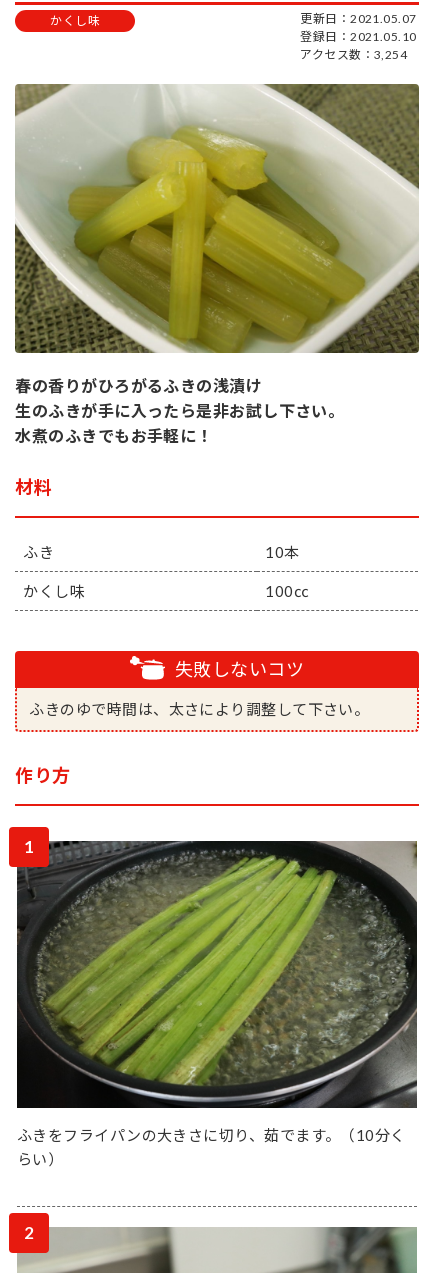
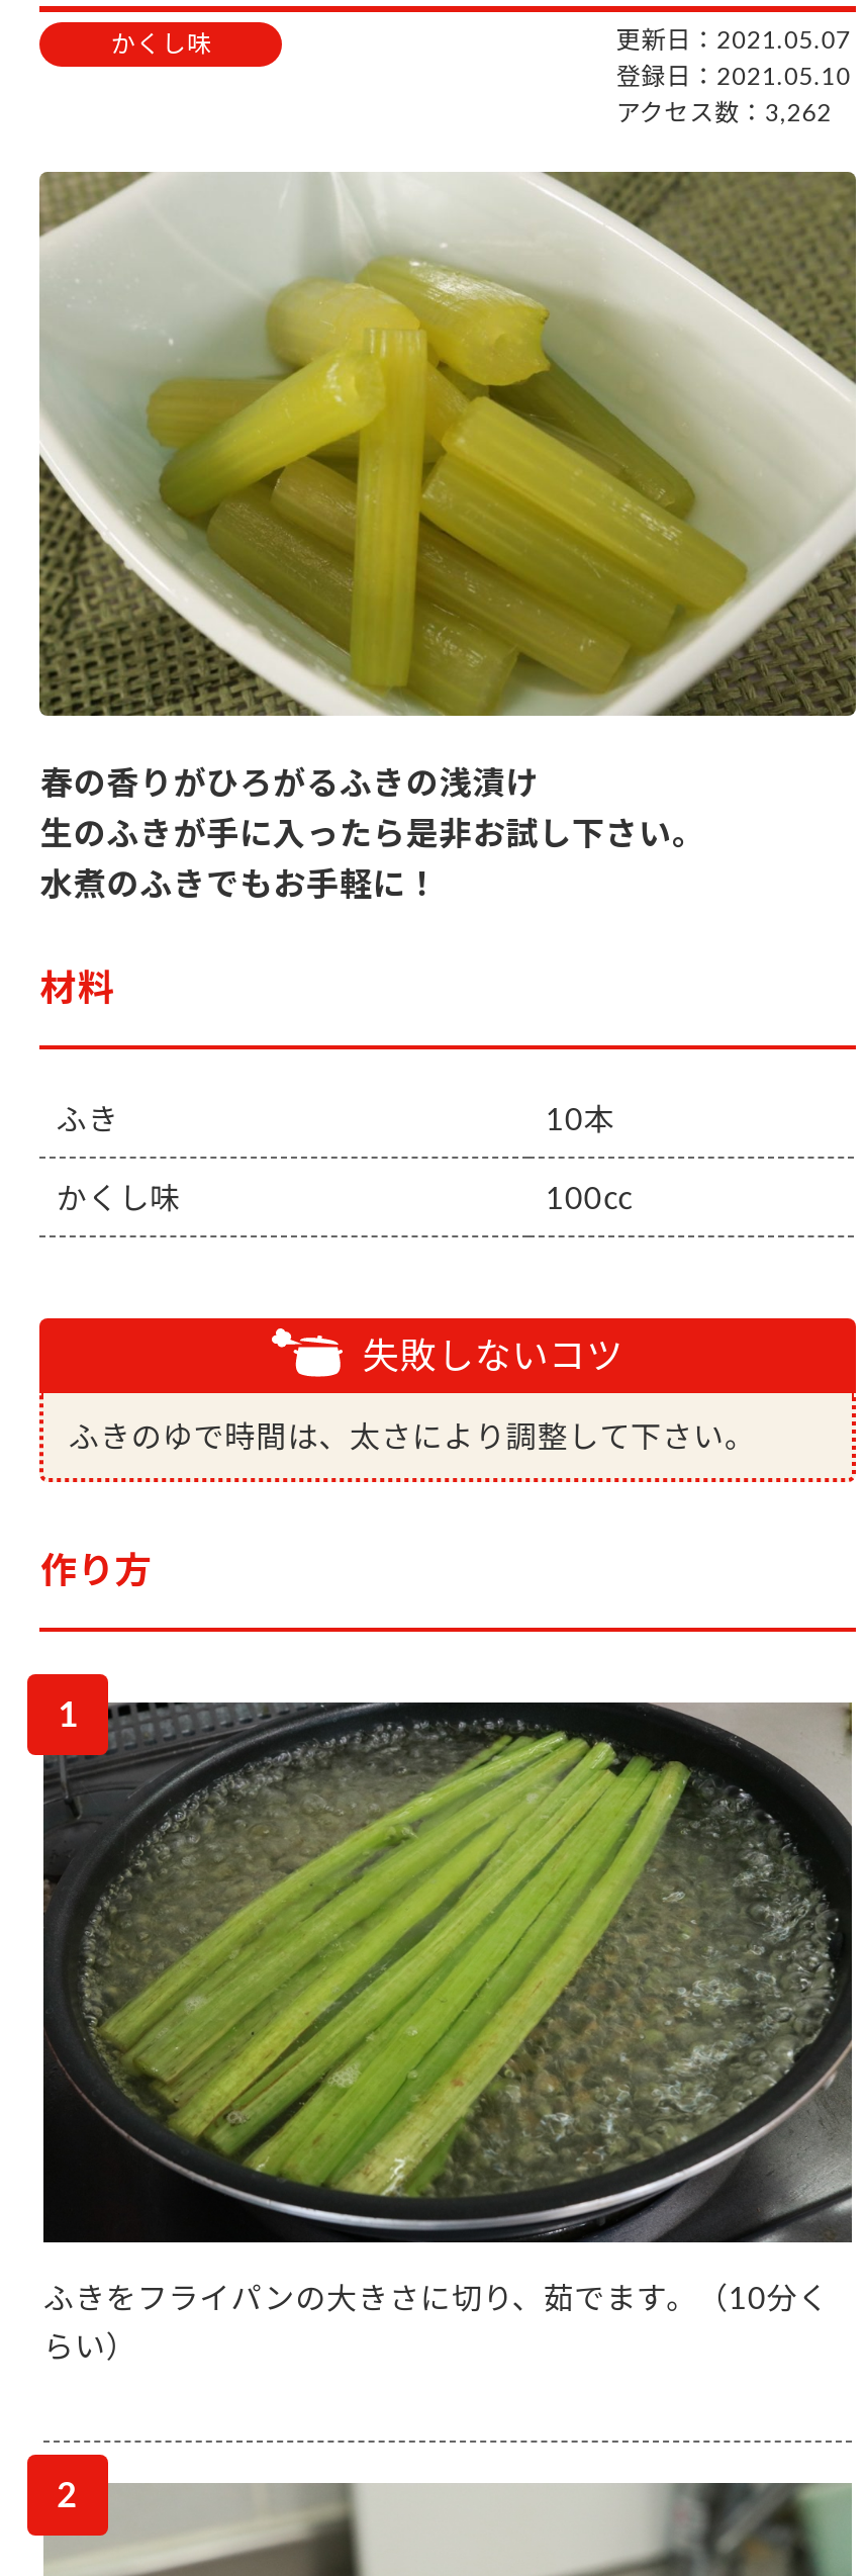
- アクセス数：3,254
+ アクセス数：3,262
